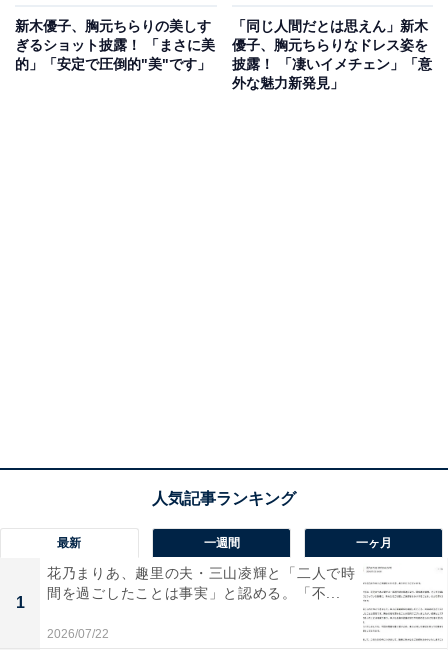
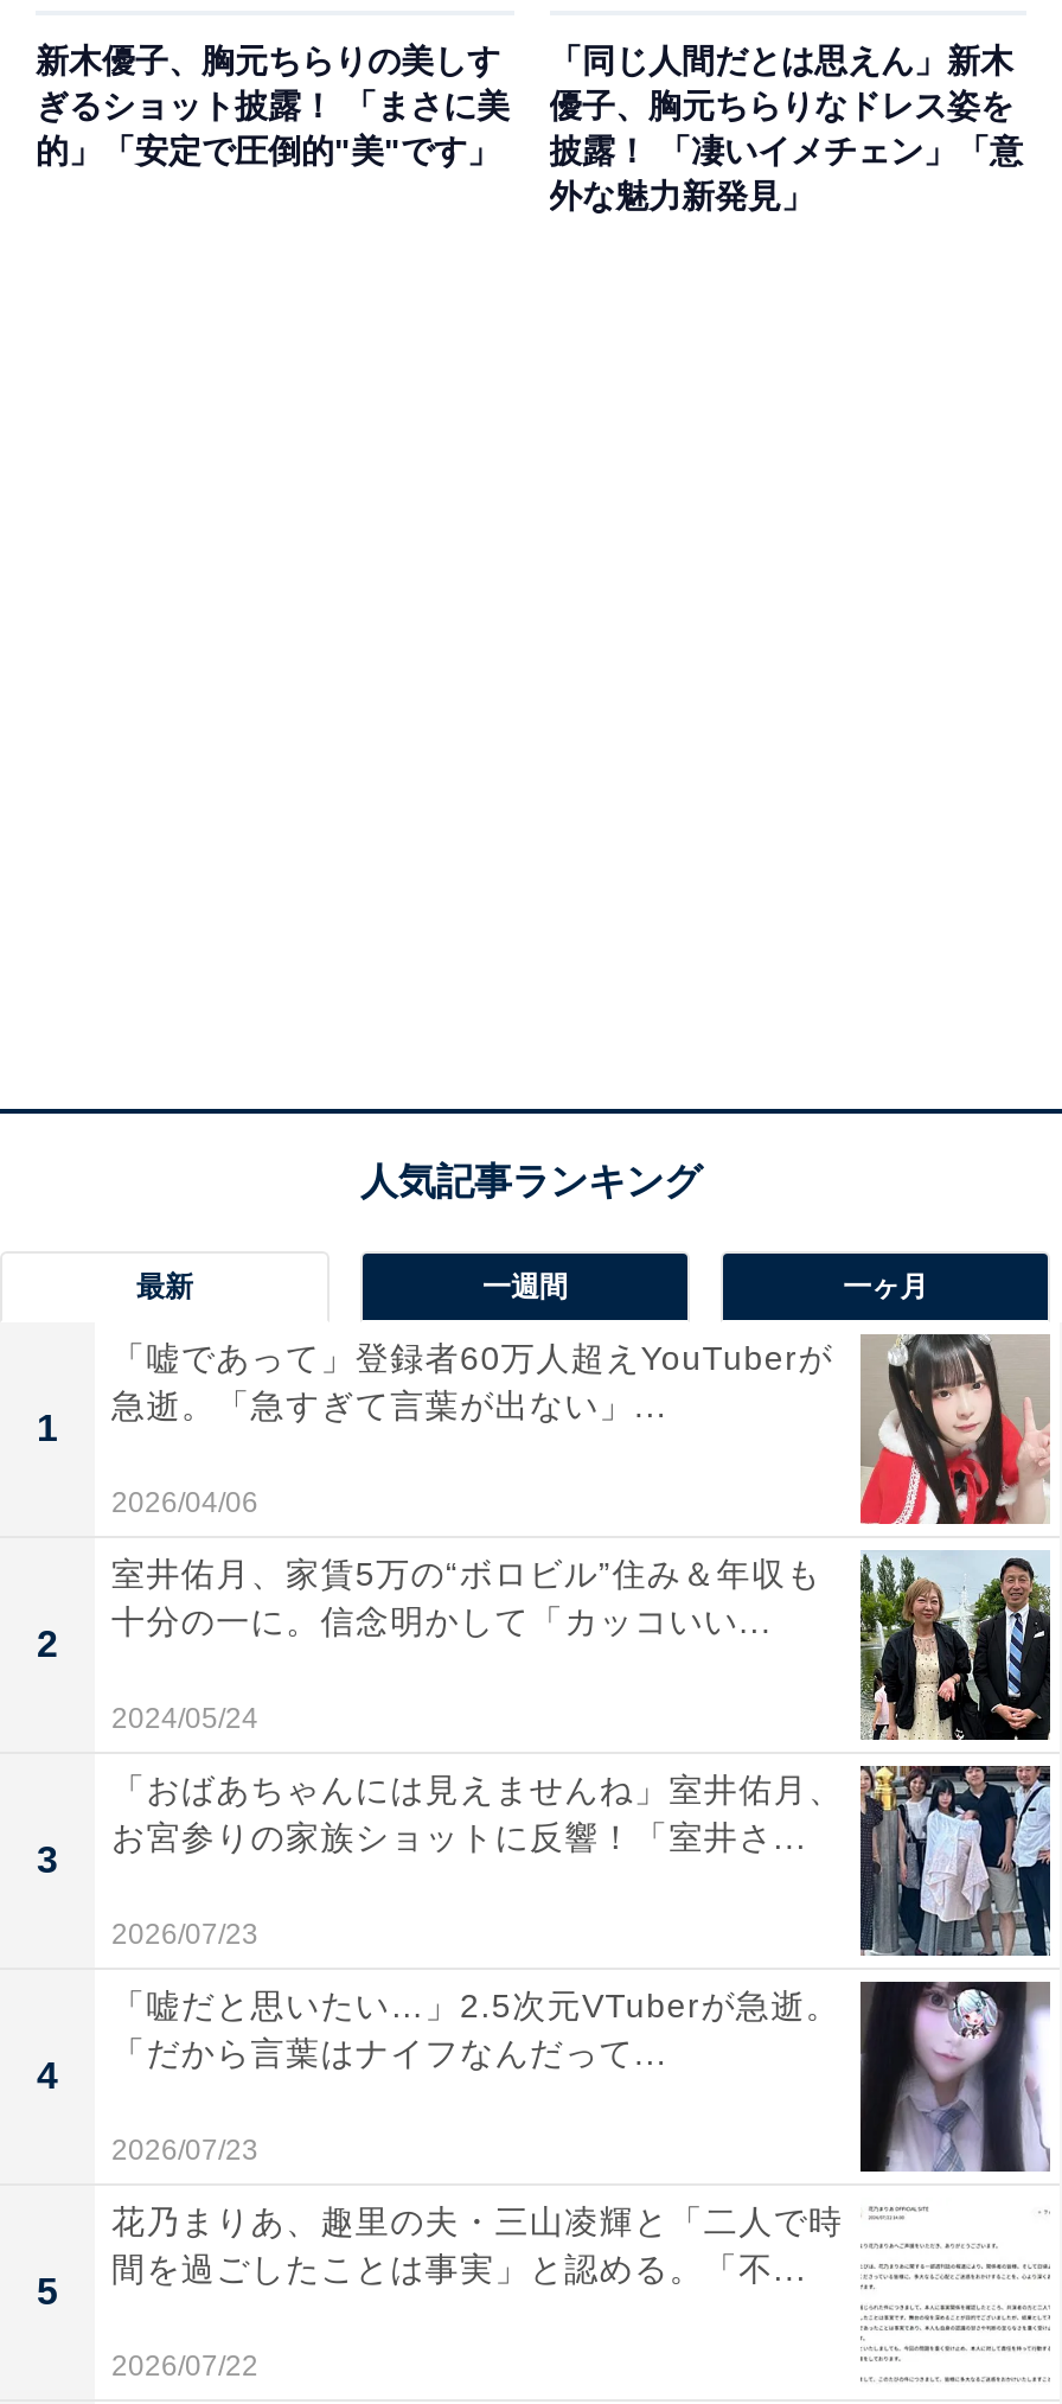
+ [image]
+ 「嘘であって」登録者60万人超えYouTuberが
+ 急逝。「急すぎて言葉が出ない」...
+ 2026/04/06

+ 5

+ 2

+ 3

+ 4

+ [image]
+ 室井佑月、家賃5万の“ボロビル”住み＆年収も
+ 十分の一に。信念明かして「カッコいい...
+ 2024/05/24

+ [image]
+ 「おばあちゃんには見えませんね」室井佑月、
+ お宮参りの家族ショットに反響！「室井さ...
+ 2026/07/23

+ [image]
+ 「嘘だと思いたい…」2.5次元VTuberが急逝。
+ 「だから言葉はナイフなんだって...
+ 2026/07/23
